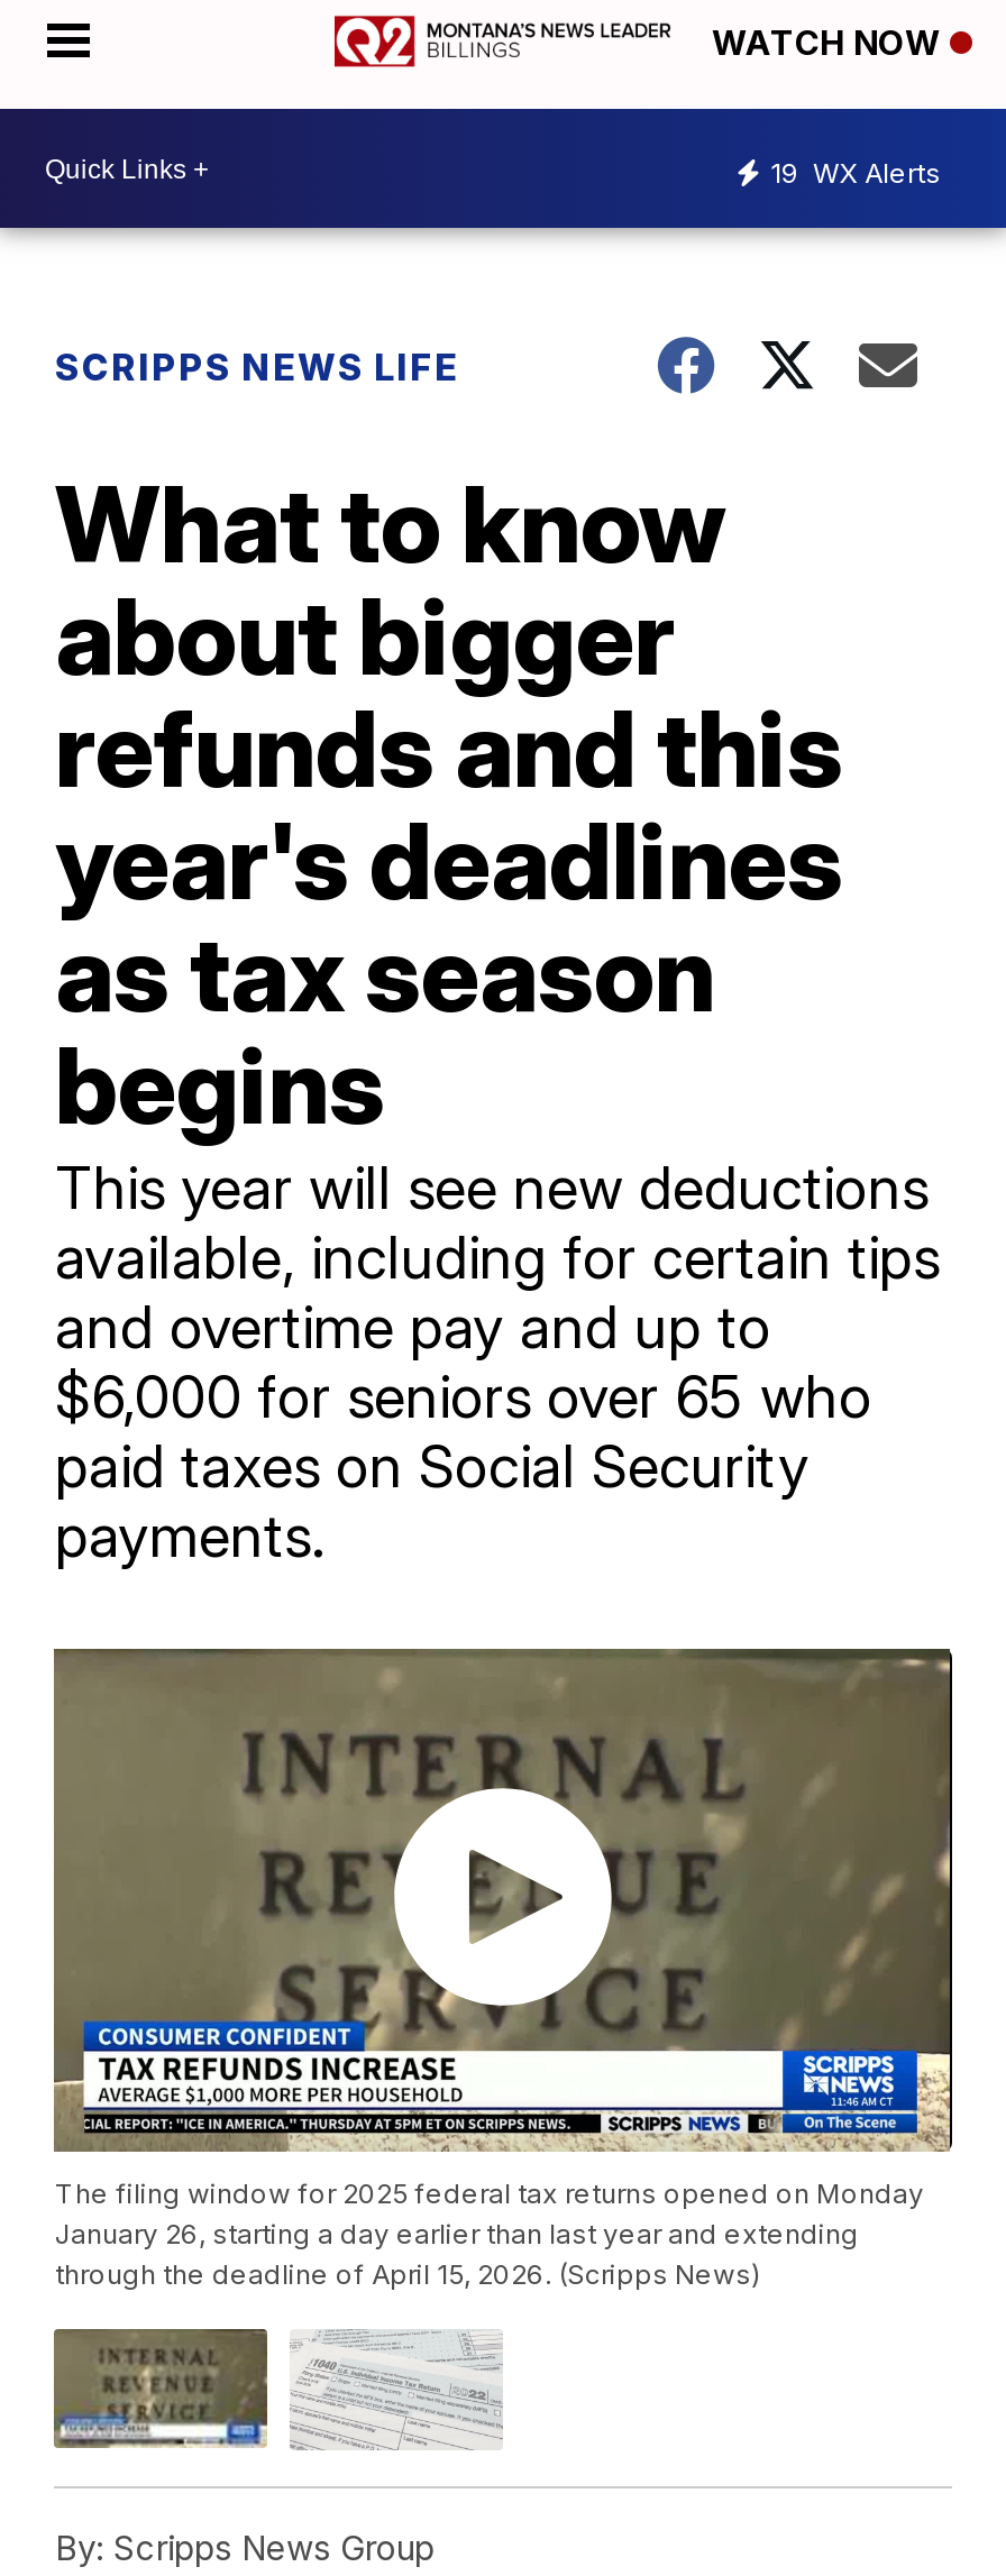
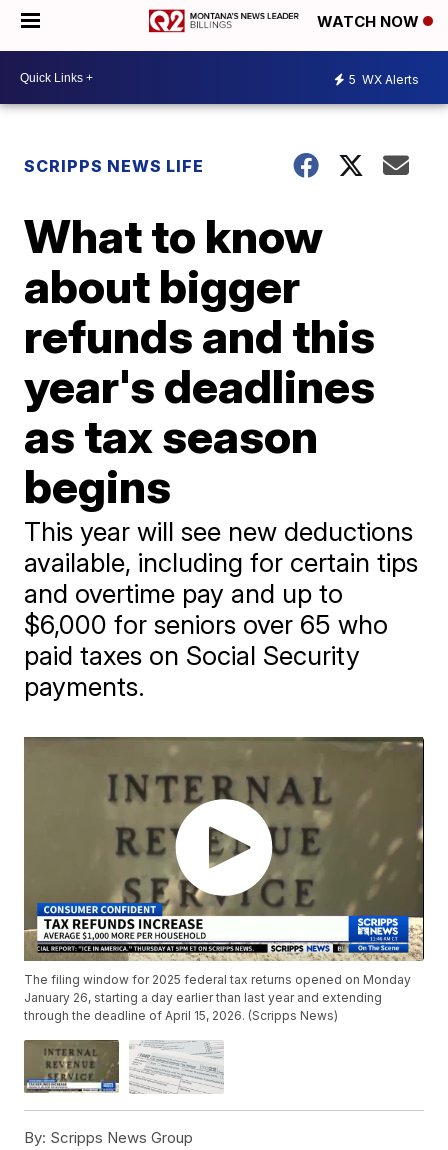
- 19 WX Alerts
+ 5 WX Alerts
